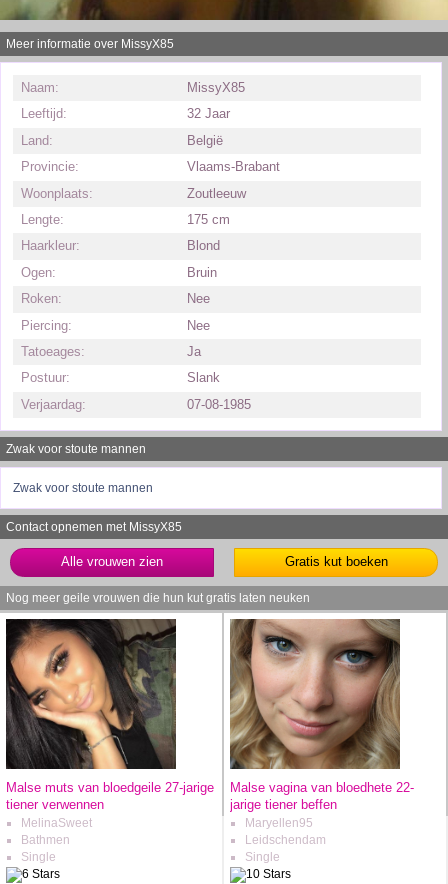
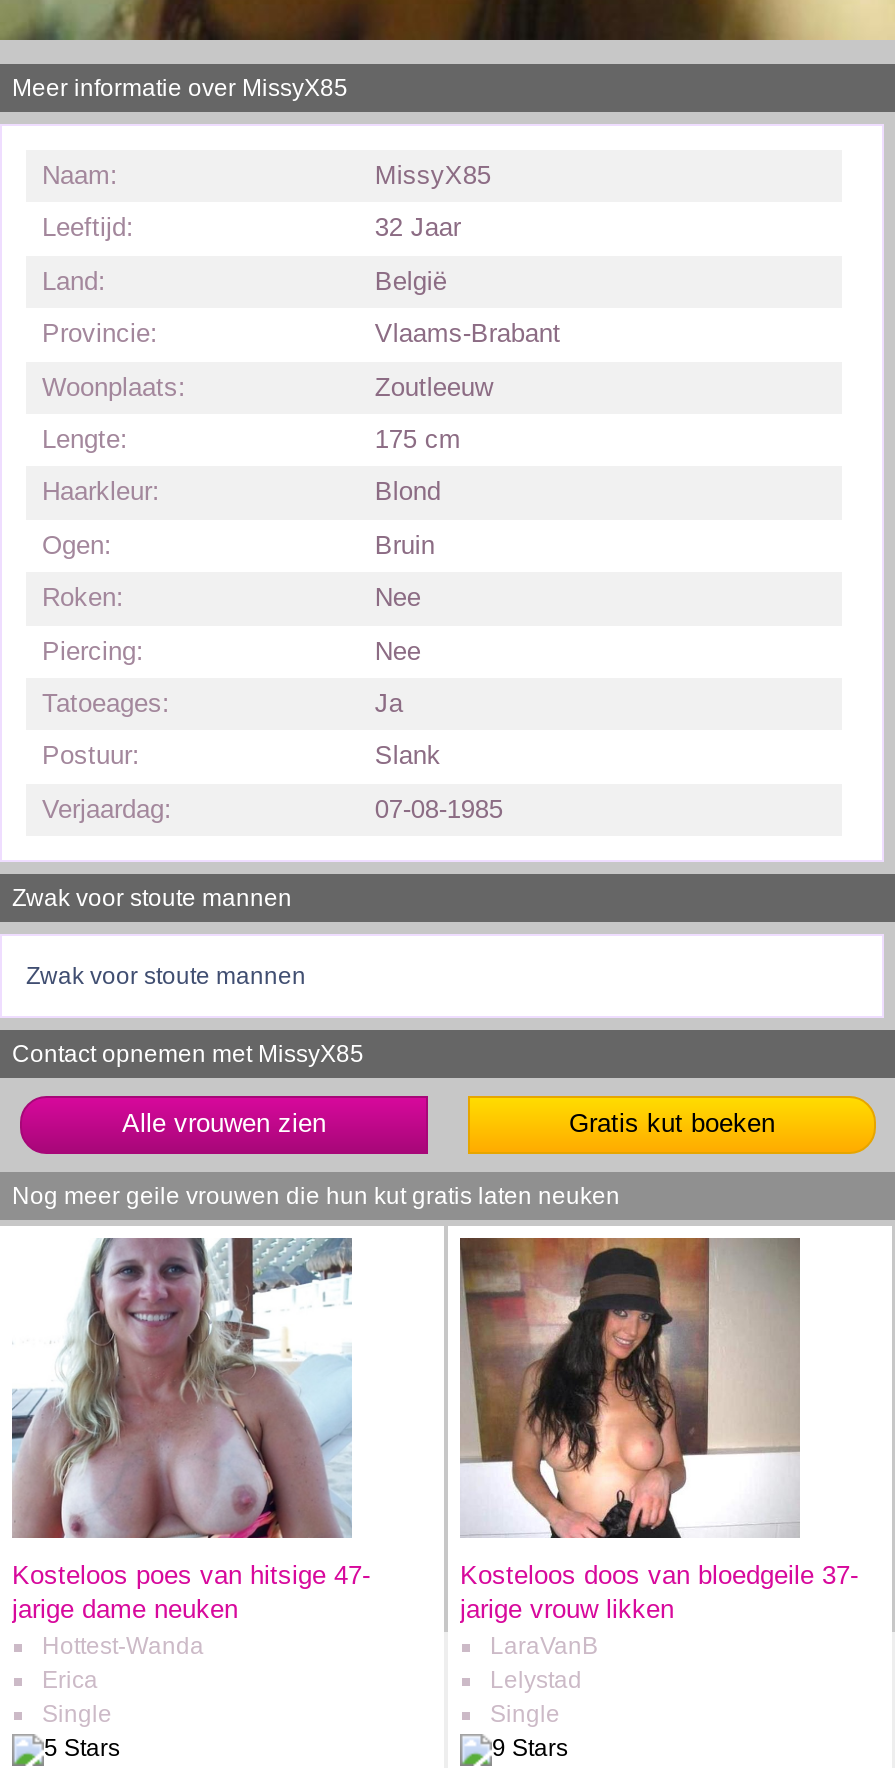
- [image]
- Malse muts van bloedgeile 27-jarige
- tiener verwennen
- MelinaSweet
- Bathmen
+ [image]
+ Kosteloos poes van hitsige 47-
+ jarige dame neuken
+ Hottest-Wanda
+ Erica

- [image]
- Malse vagina van bloedhete 22-
- jarige tiener beffen
- Maryellen95
- Leidschendam
+ [image]
+ Kosteloos doos van bloedgeile 37-
+ jarige vrouw likken
+ LaraVanB
+ Lelystad
